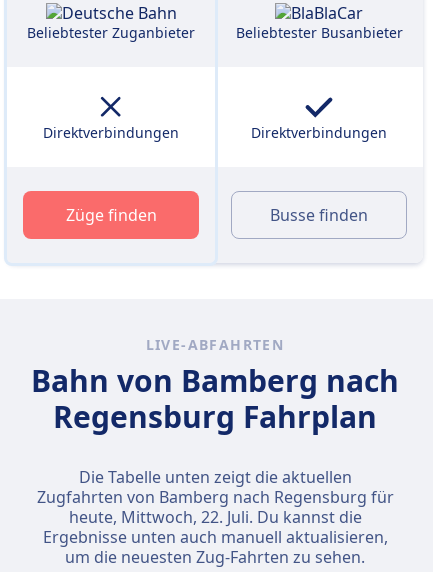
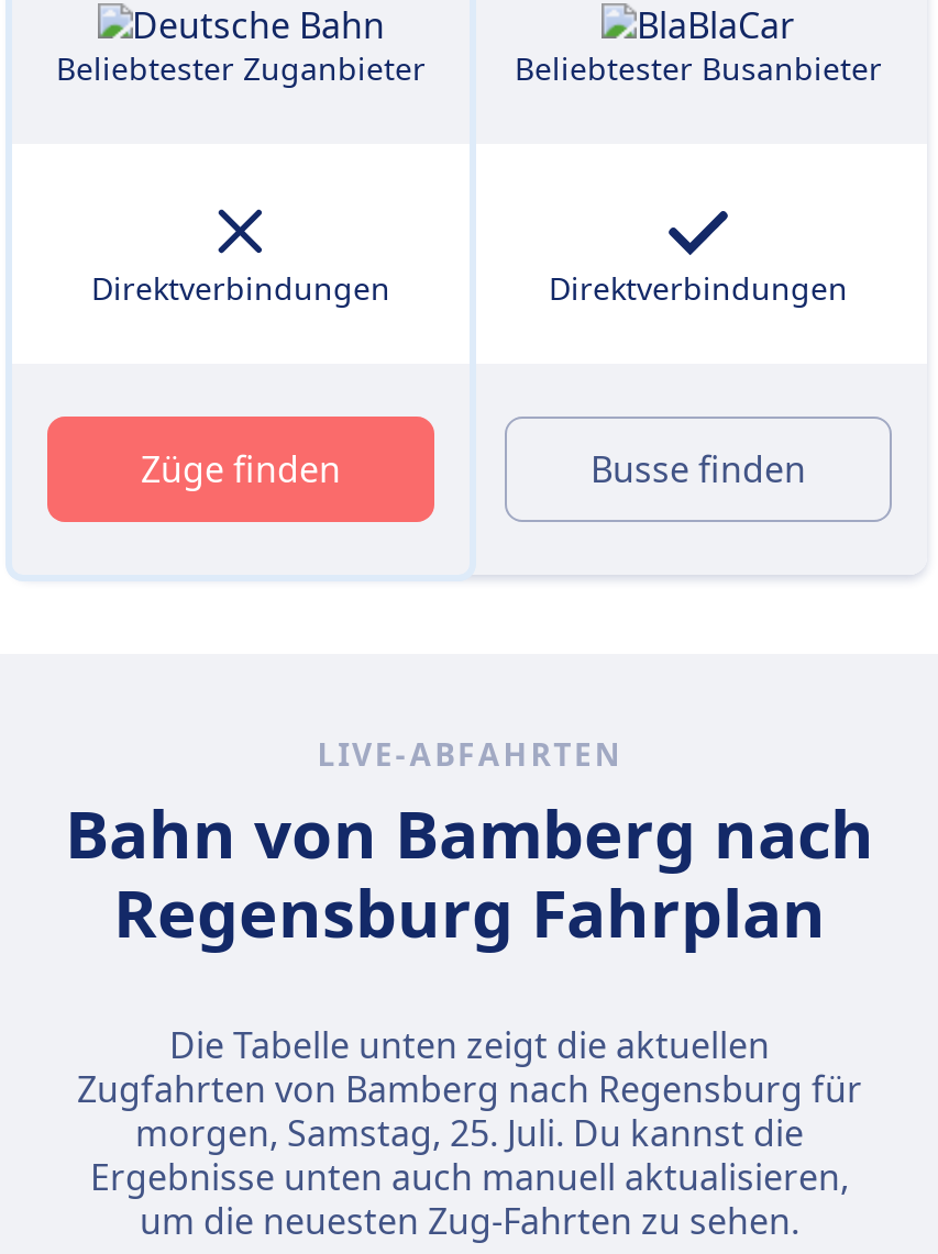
- heute, Mittwoch, 22. Juli. Du kannst die
+ morgen, Samstag, 25. Juli. Du kannst die
